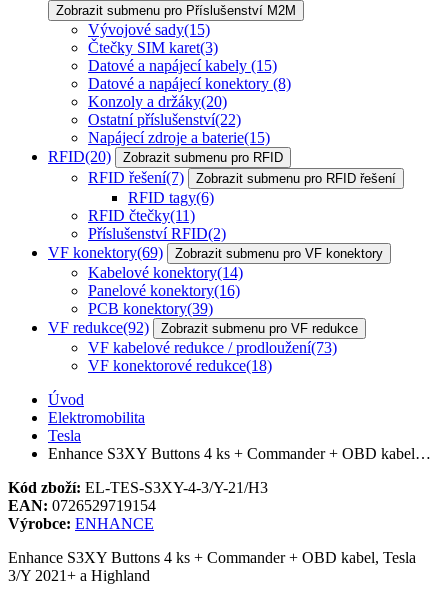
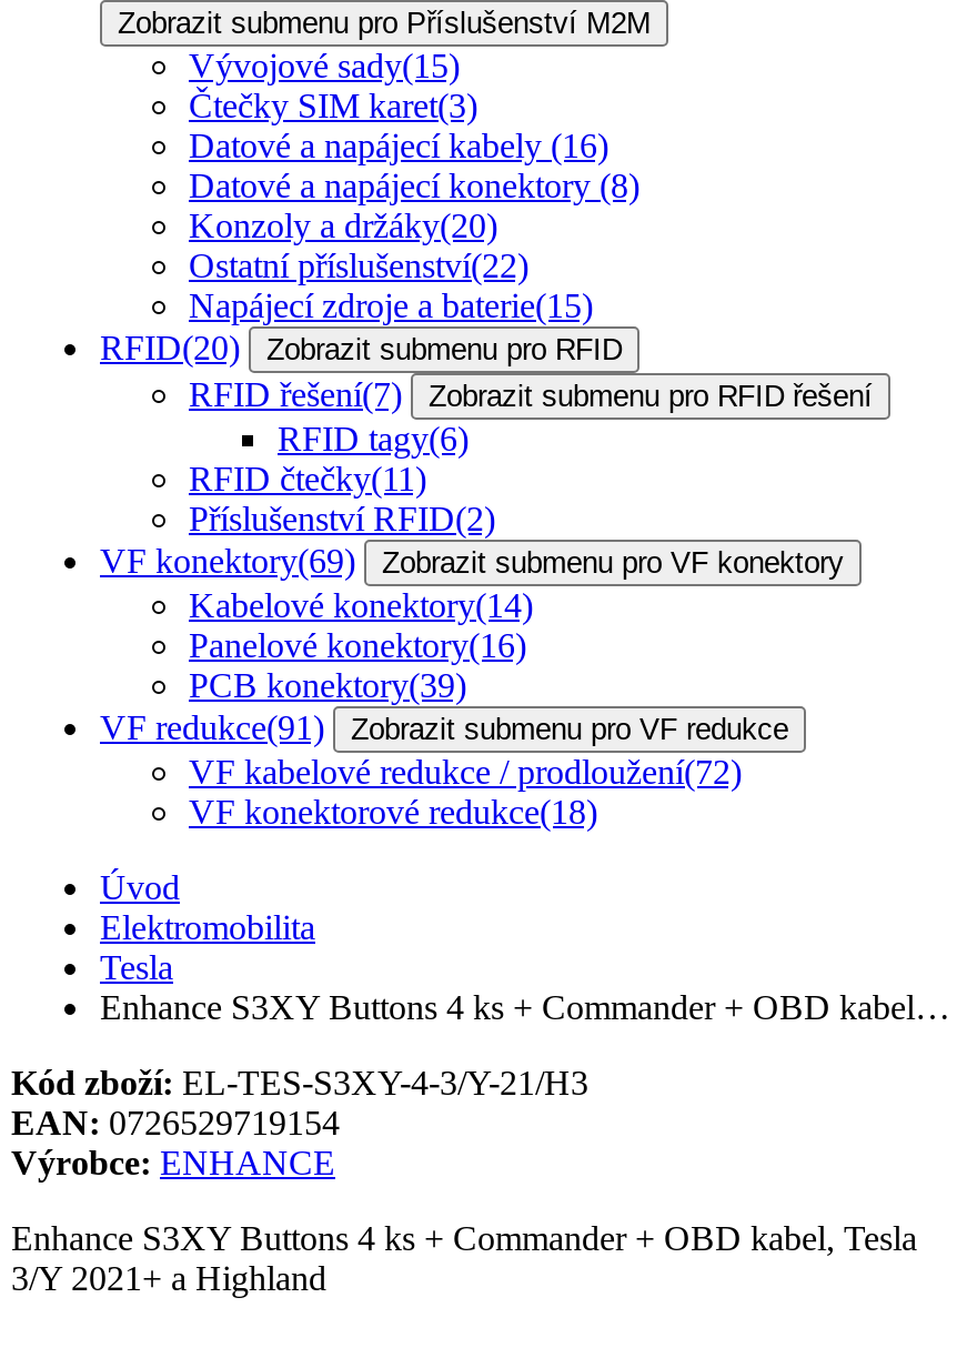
- Datové a napájecí kabely (15)
+ Datové a napájecí kabely (16)

- VF redukce(92) Zobrazit submenu pro VF redukce
+ VF redukce(91) Zobrazit submenu pro VF redukce

- VF kabelové redukce / prodloužení(73)
+ VF kabelové redukce / prodloužení(72)
